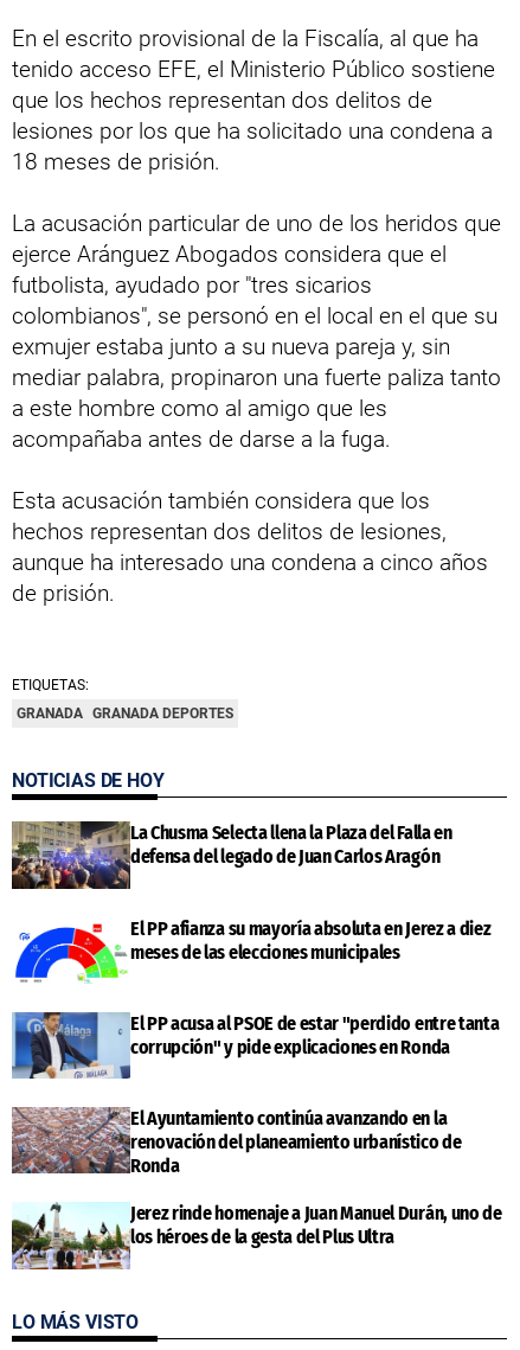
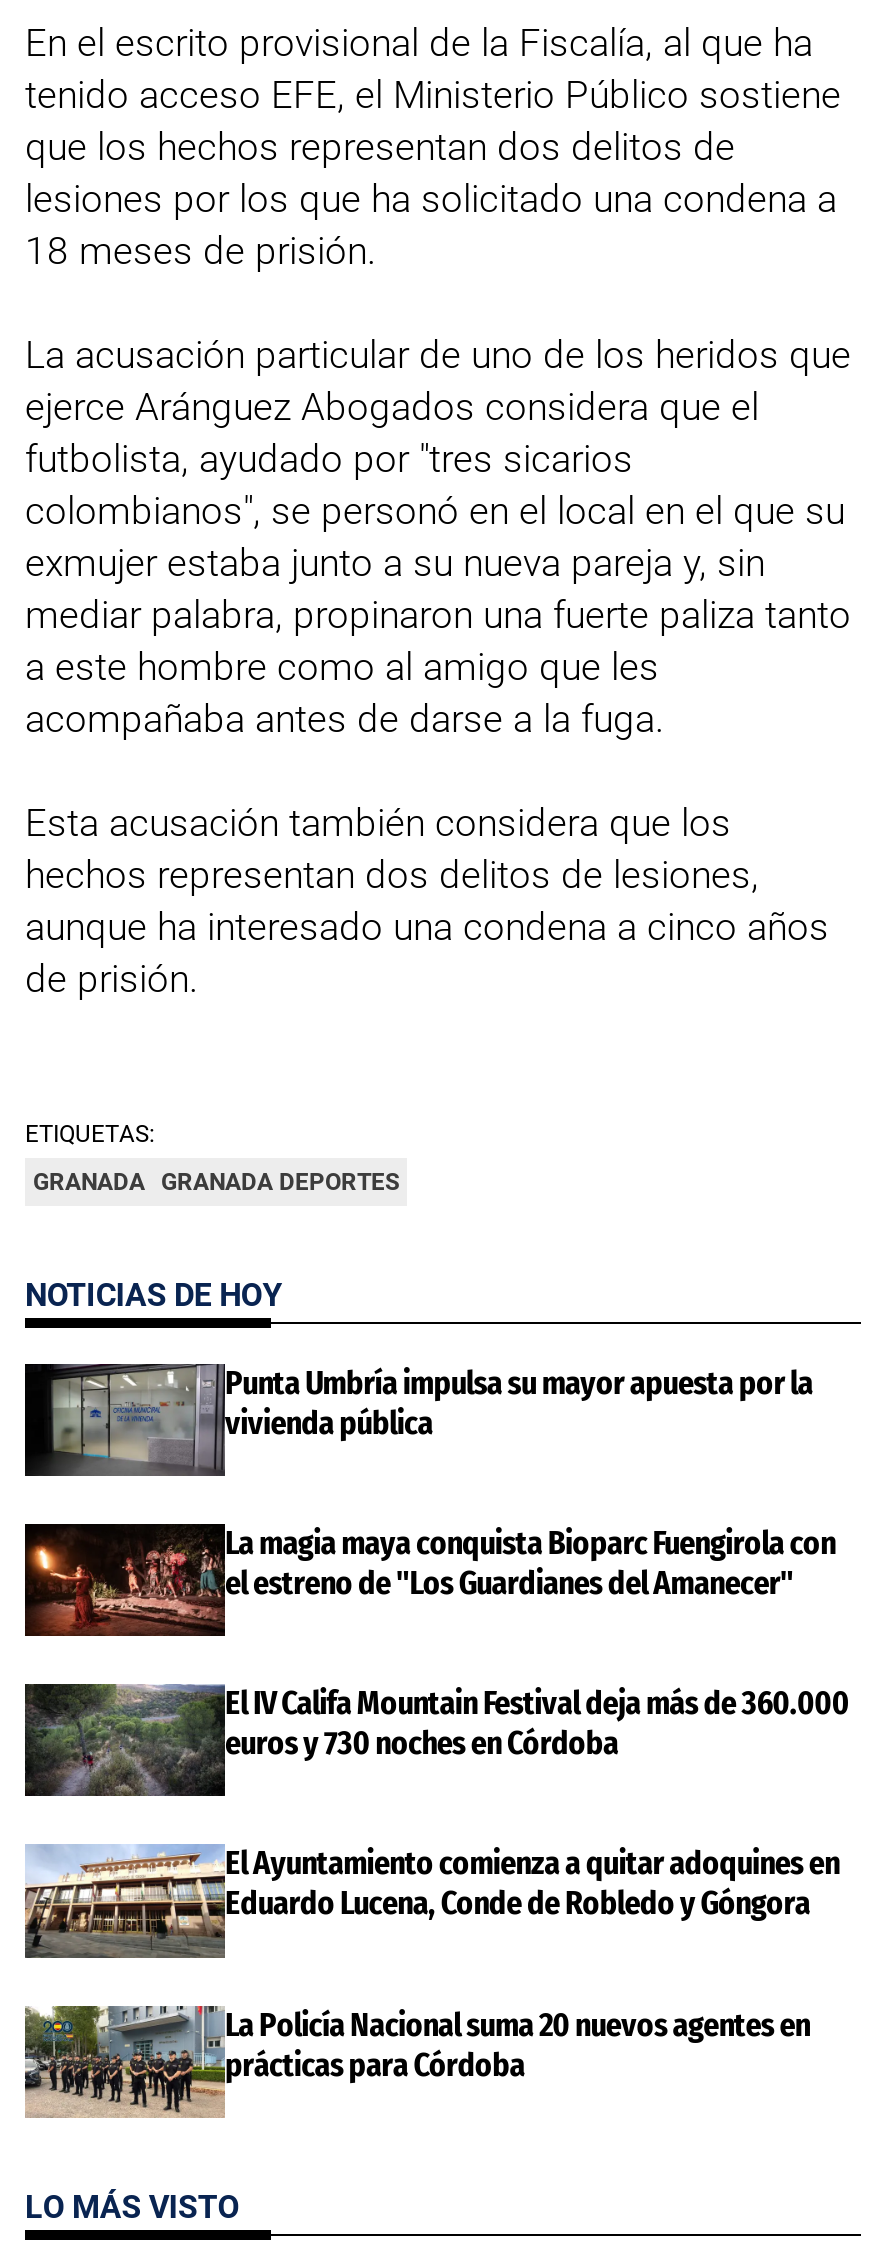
- [image]
- La Chusma Selecta llena la Plaza del Falla en
- defensa del legado de Juan Carlos Aragón
+ [image]
+ Punta Umbría impulsa su mayor apuesta por la
+ vivienda pública

- [image]
- El PP afianza su mayoría absoluta en Jerez a diez
- meses de las elecciones municipales
+ [image]
+ La magia maya conquista Bioparc Fuengirola con
+ el estreno de "Los Guardianes del Amanecer"

- [image]
- El PP acusa al PSOE de estar "perdido entre tanta
- corrupción" y pide explicaciones en Ronda
+ [image]
+ El IV Califa Mountain Festival deja más de 360.000
+ euros y 730 noches en Córdoba

- [image]
- El Ayuntamiento continúa avanzando en la
- renovación del planeamiento urbanístico de
- Ronda
+ [image]
+ El Ayuntamiento comienza a quitar adoquines en
+ Eduardo Lucena, Conde de Robledo y Góngora

- [image]
- Jerez rinde homenaje a Juan Manuel Durán, uno de
- los héroes de la gesta del Plus Ultra
+ [image]
+ La Policía Nacional suma 20 nuevos agentes en
+ prácticas para Córdoba
